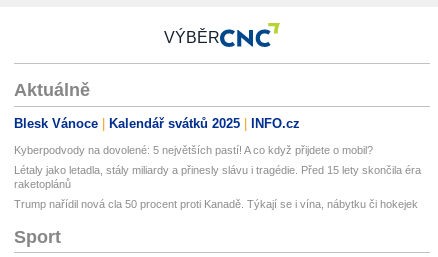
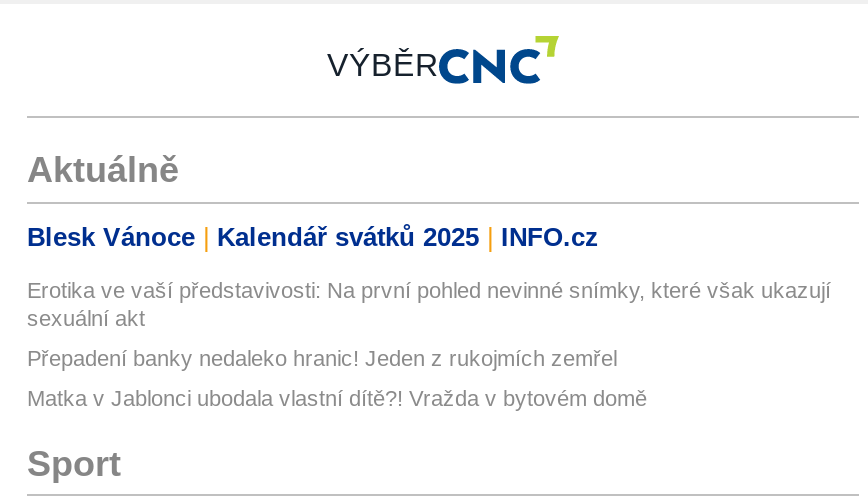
- Kyberpodvody na dovolené: 5 největších pastí! A co když přijdete o mobil?
+ Erotika ve vaší představivosti: Na první pohled nevinné snímky, které však ukazují
+ sexuální akt

- Létaly jako letadla, stály miliardy a přinesly slávu i tragédie. Před 15 lety skončila éra
- raketoplánů
+ Přepadení banky nedaleko hranic! Jeden z rukojmích zemřel

- Trump nařídil nová cla 50 procent proti Kanadě. Týkají se i vína, nábytku či hokejek
+ Matka v Jablonci ubodala vlastní dítě?! Vražda v bytovém domě
